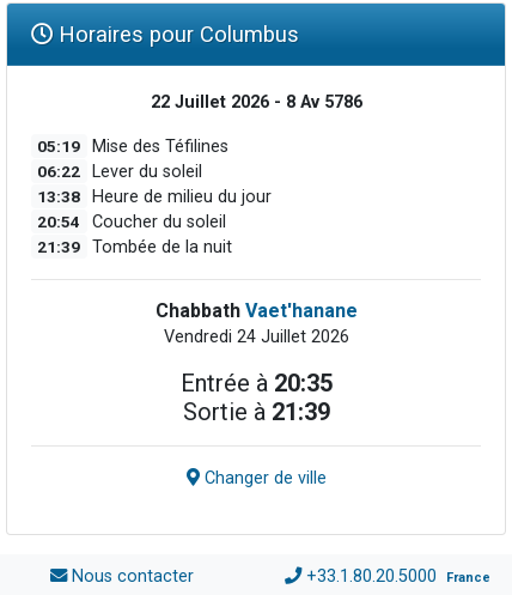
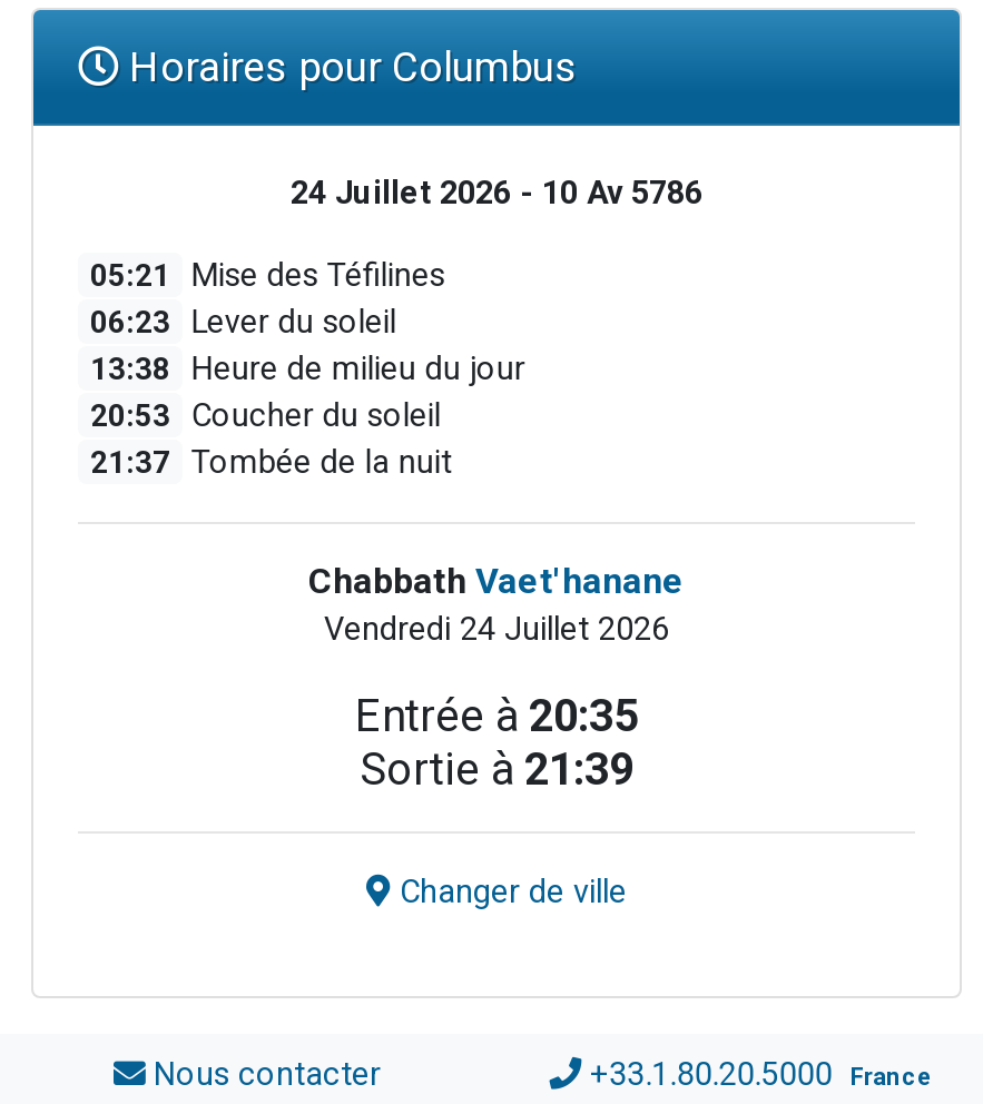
- 22 Juillet 2026 - 8 Av 5786
+ 24 Juillet 2026 - 10 Av 5786

- 05:19 Mise des Téfilines
+ 05:21 Mise des Téfilines

- 06:22 Lever du soleil
+ 06:23 Lever du soleil

- 20:54 Coucher du soleil
+ 20:53 Coucher du soleil

- 21:39 Tombée de la nuit
+ 21:37 Tombée de la nuit
